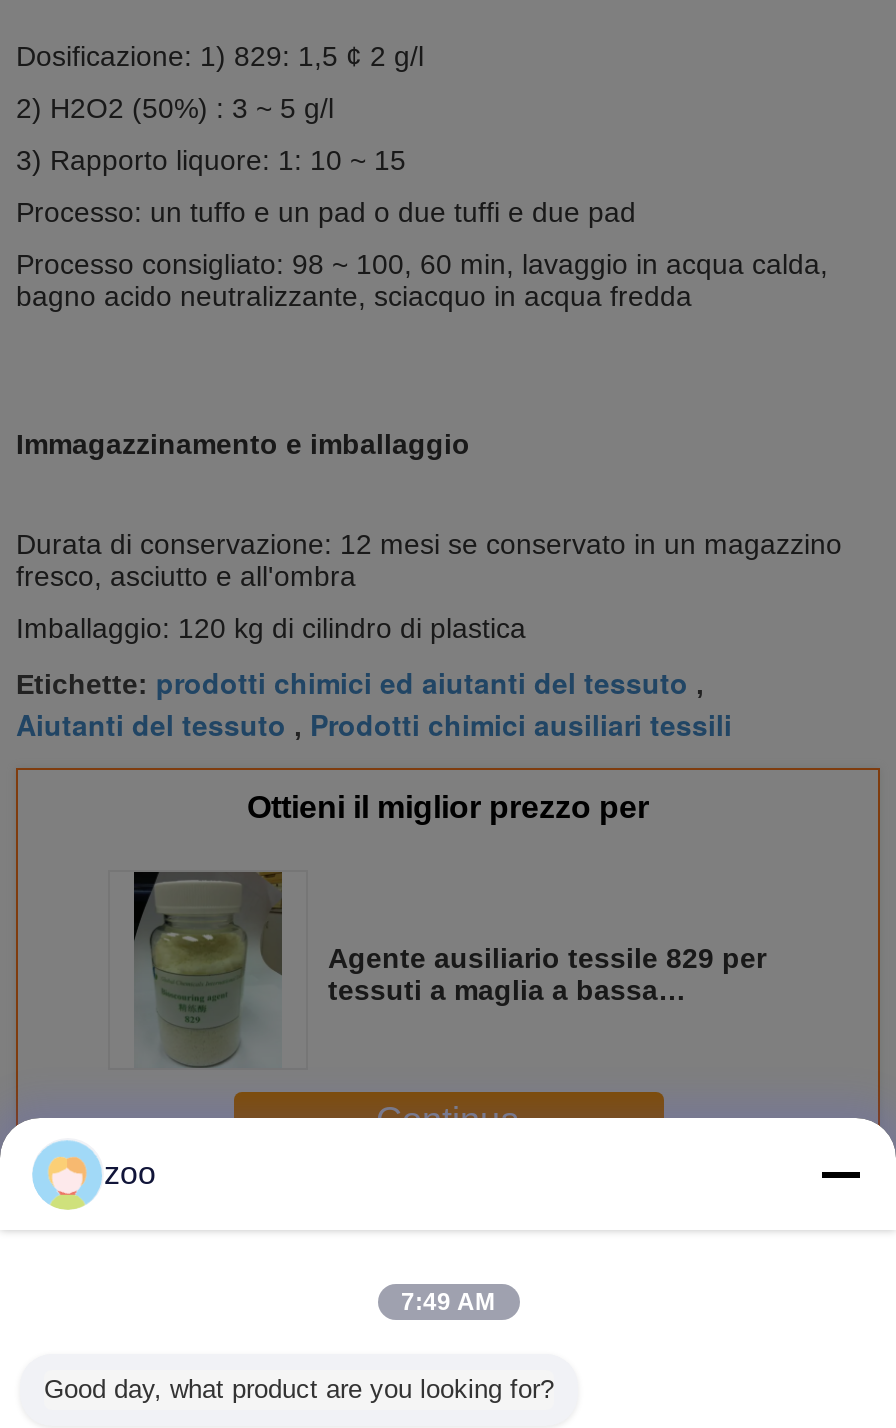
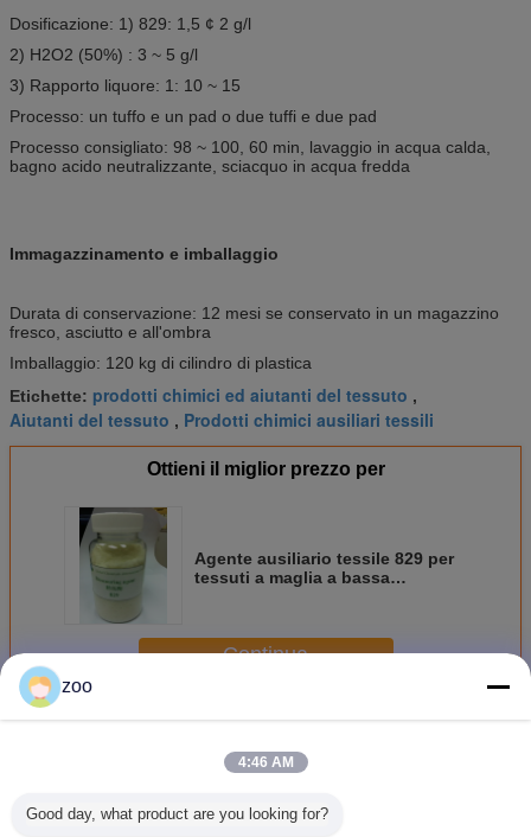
- 7:49 AM
+ 4:46 AM
